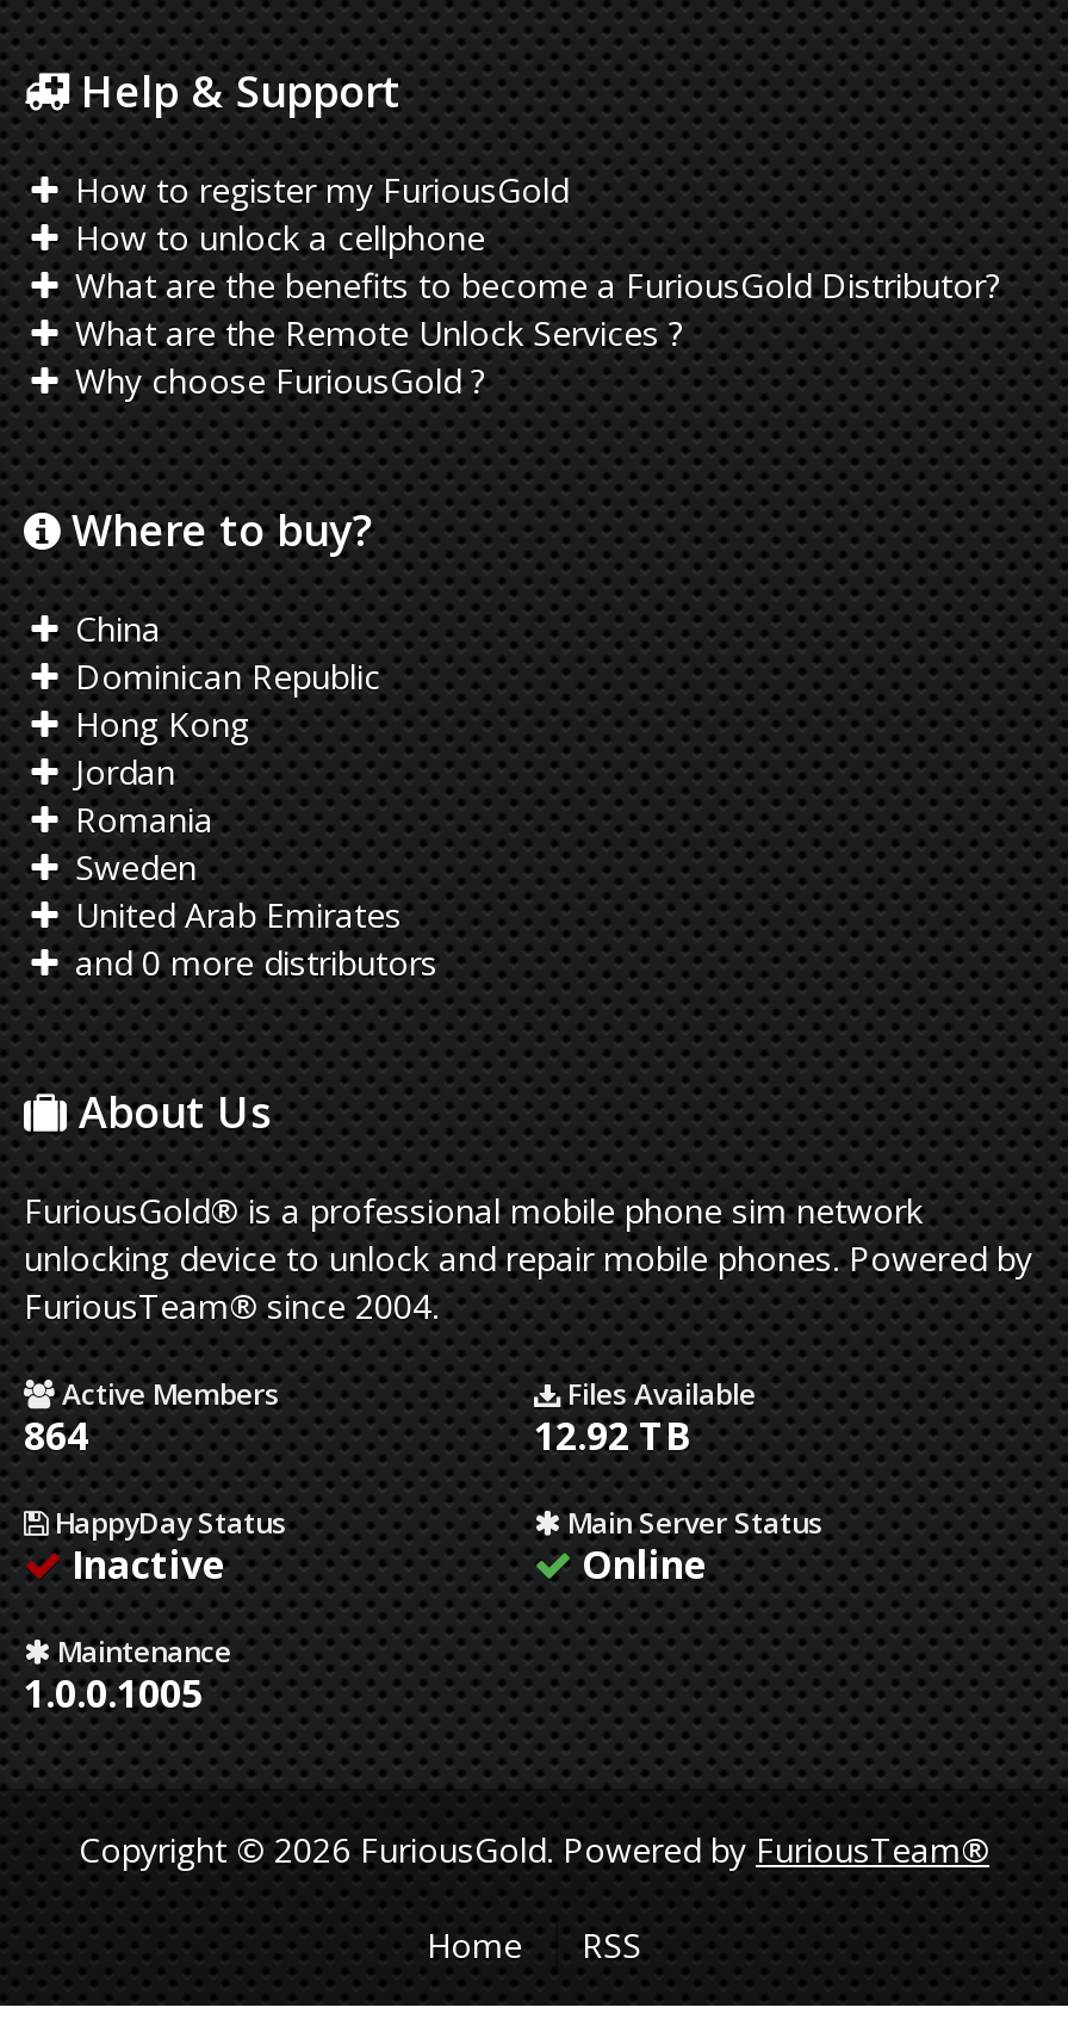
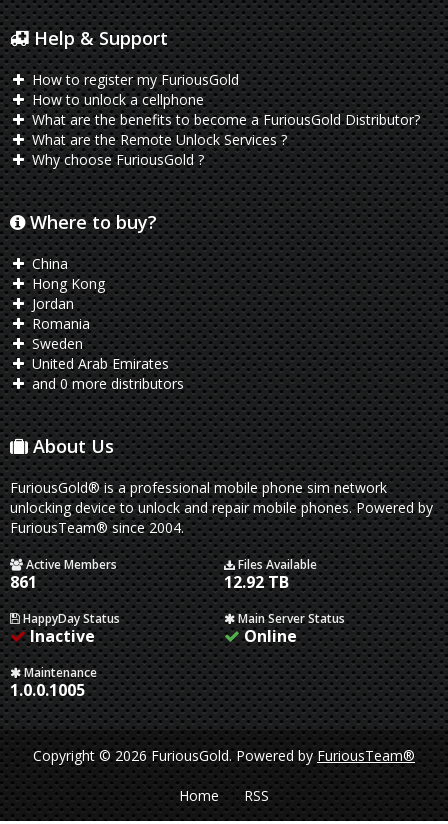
- Dominican Republic

- 864
+ 861
